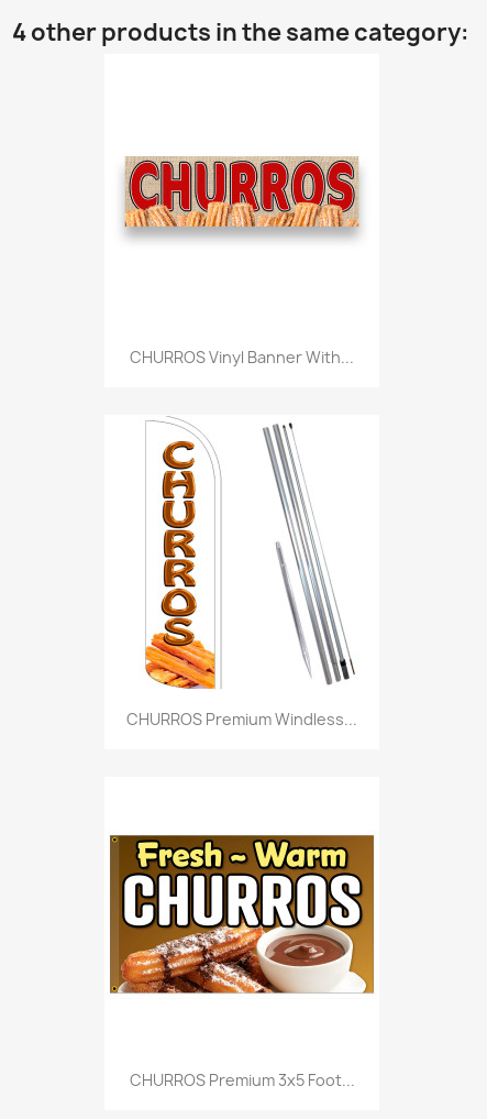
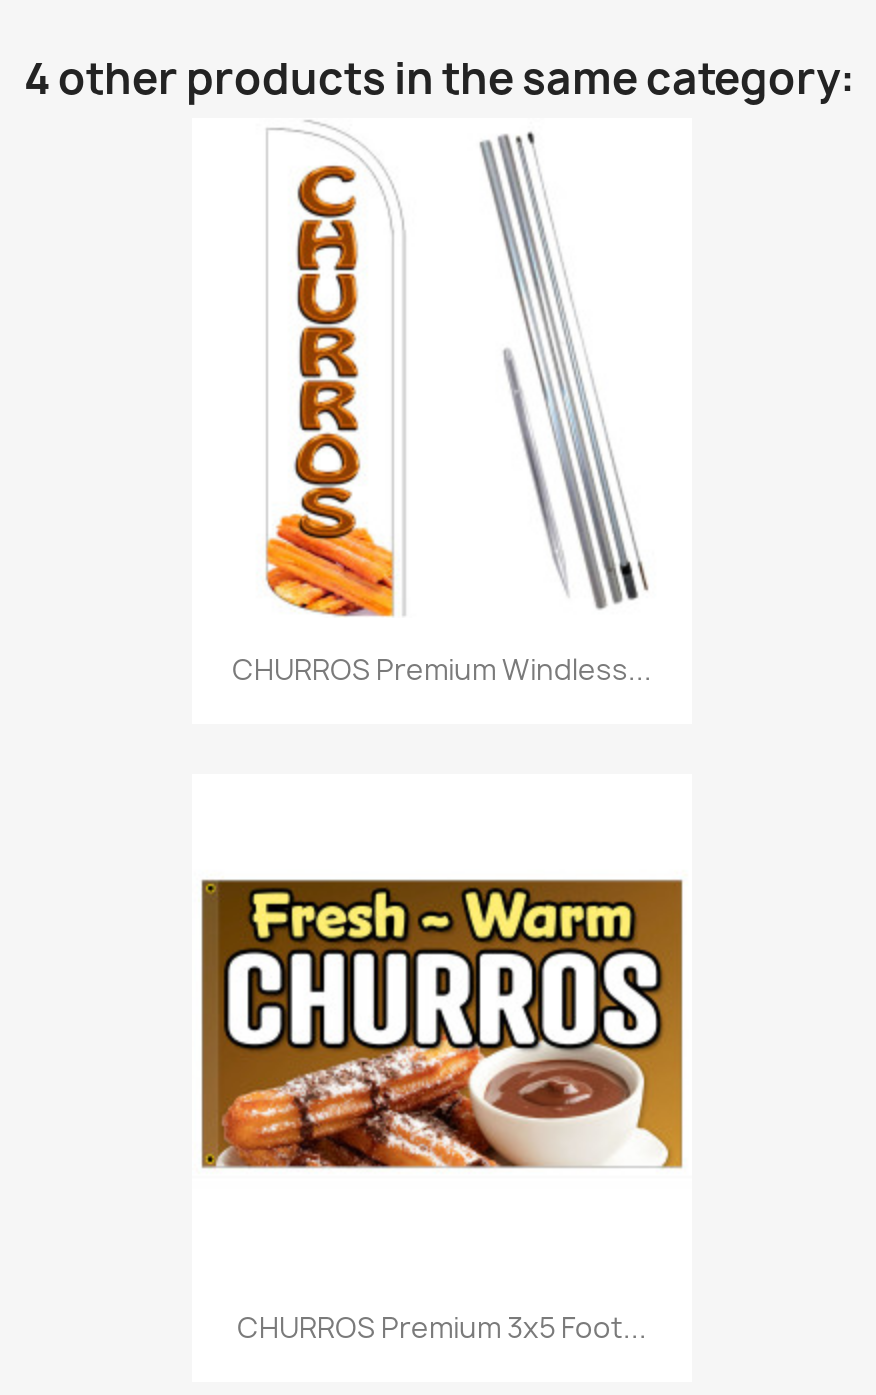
- [image]

- CHURROS Vinyl Banner With...
